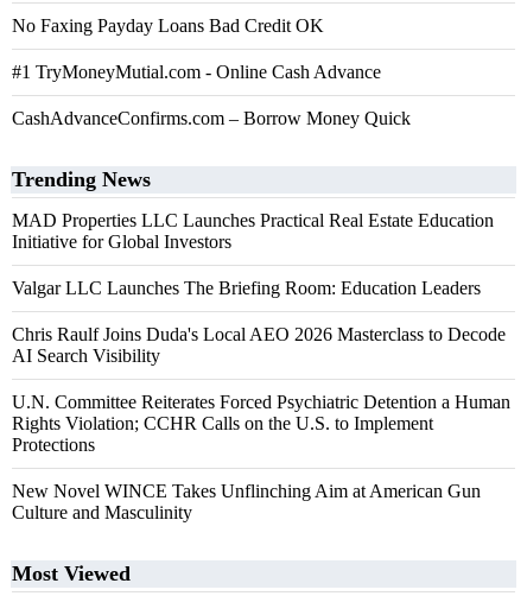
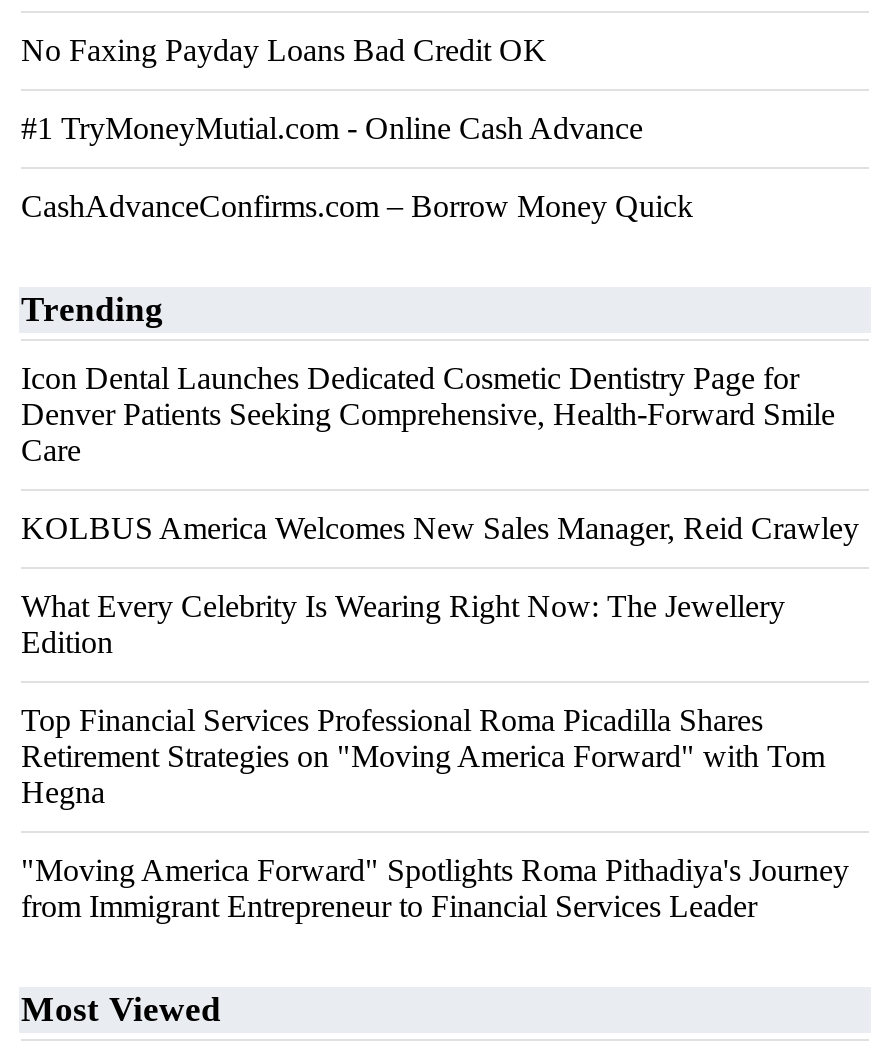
- Trending News
+ Trending

- MAD Properties LLC Launches Practical Real Estate Education
- Initiative for Global Investors
+ Icon Dental Launches Dedicated Cosmetic Dentistry Page for
+ Denver Patients Seeking Comprehensive, Health-Forward Smile
+ Care

- Valgar LLC Launches The Briefing Room: Education Leaders
+ KOLBUS America Welcomes New Sales Manager, Reid Crawley

- Chris Raulf Joins Duda's Local AEO 2026 Masterclass to Decode
- AI Search Visibility
+ What Every Celebrity Is Wearing Right Now: The Jewellery
+ Edition

- U.N. Committee Reiterates Forced Psychiatric Detention a Human
- Rights Violation; CCHR Calls on the U.S. to Implement
- Protections
+ Top Financial Services Professional Roma Picadilla Shares
+ Retirement Strategies on "Moving America Forward" with Tom
+ Hegna

- New Novel WINCE Takes Unflinching Aim at American Gun
- Culture and Masculinity
+ "Moving America Forward" Spotlights Roma Pithadiya's Journey
+ from Immigrant Entrepreneur to Financial Services Leader
